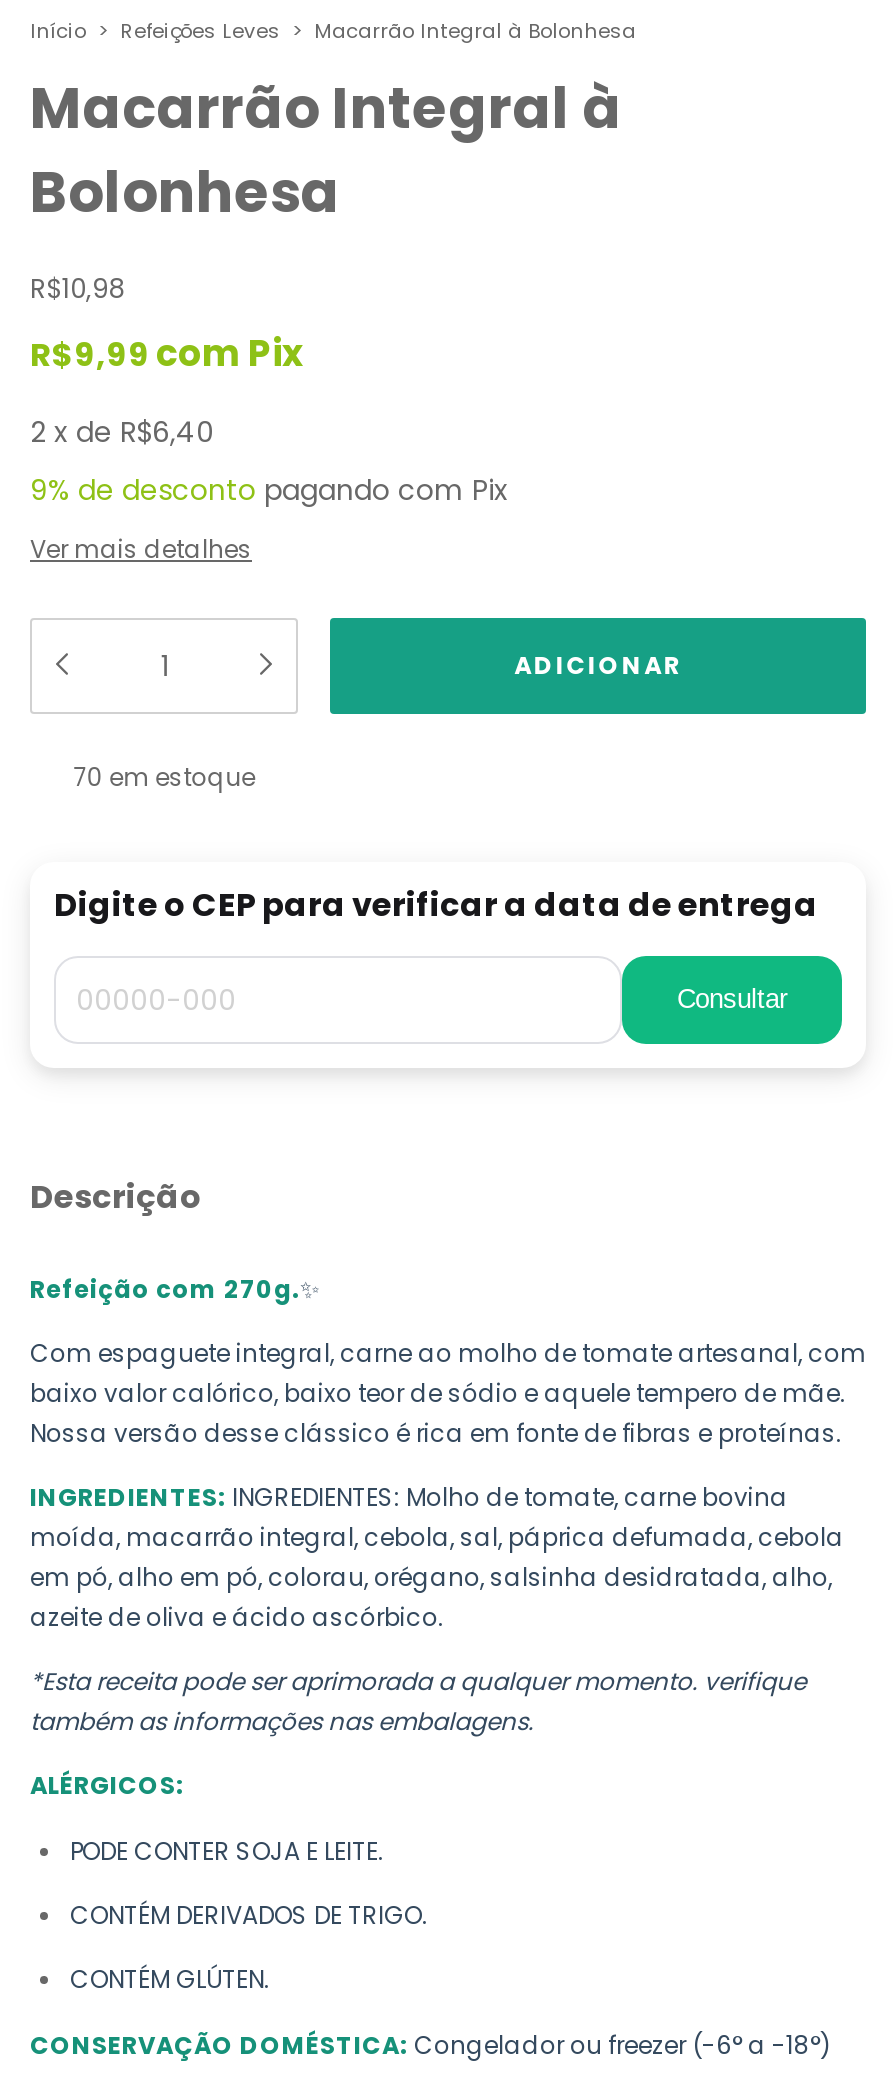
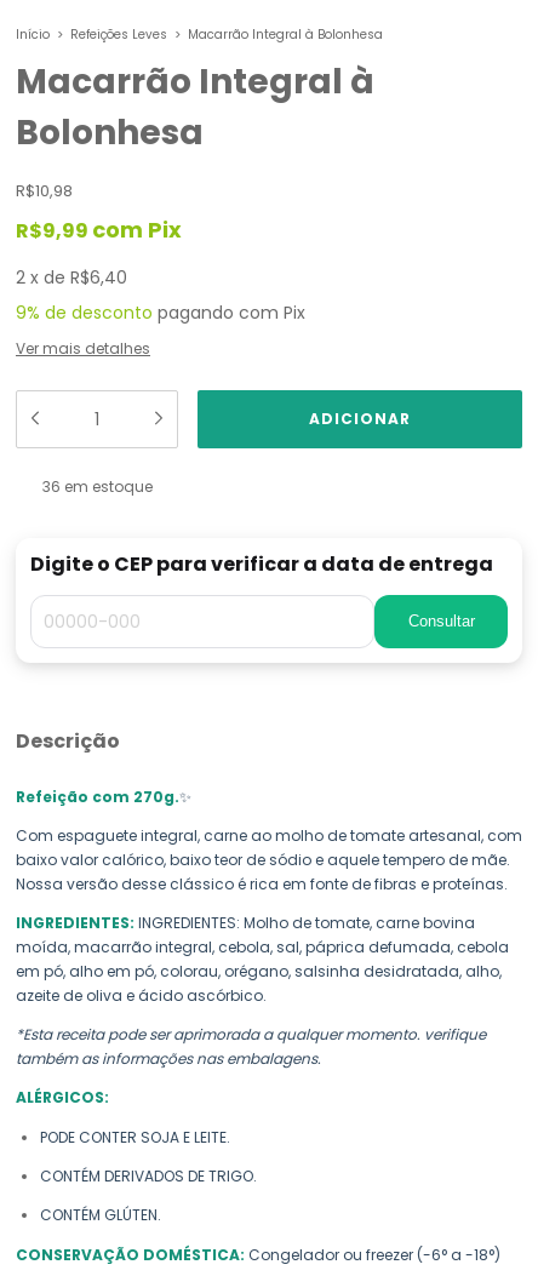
- 70 em estoque
+ 36 em estoque
